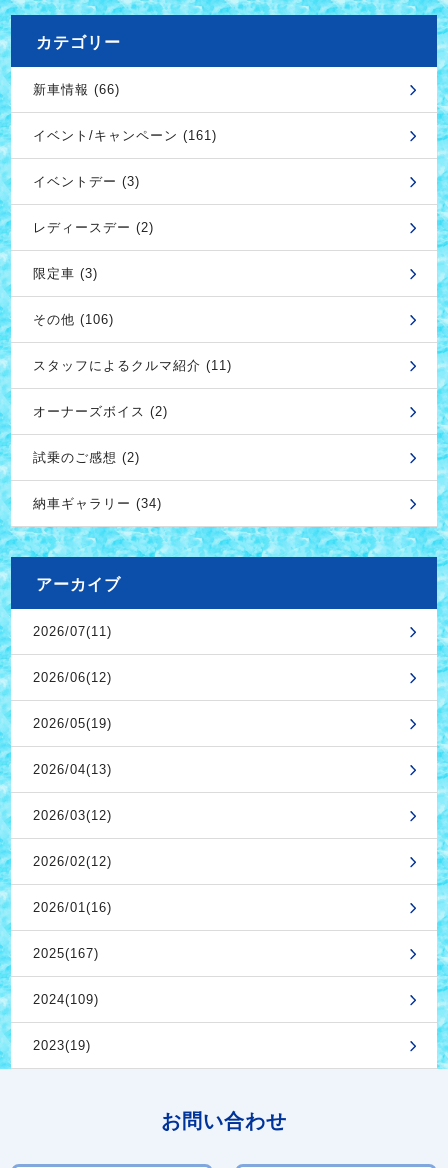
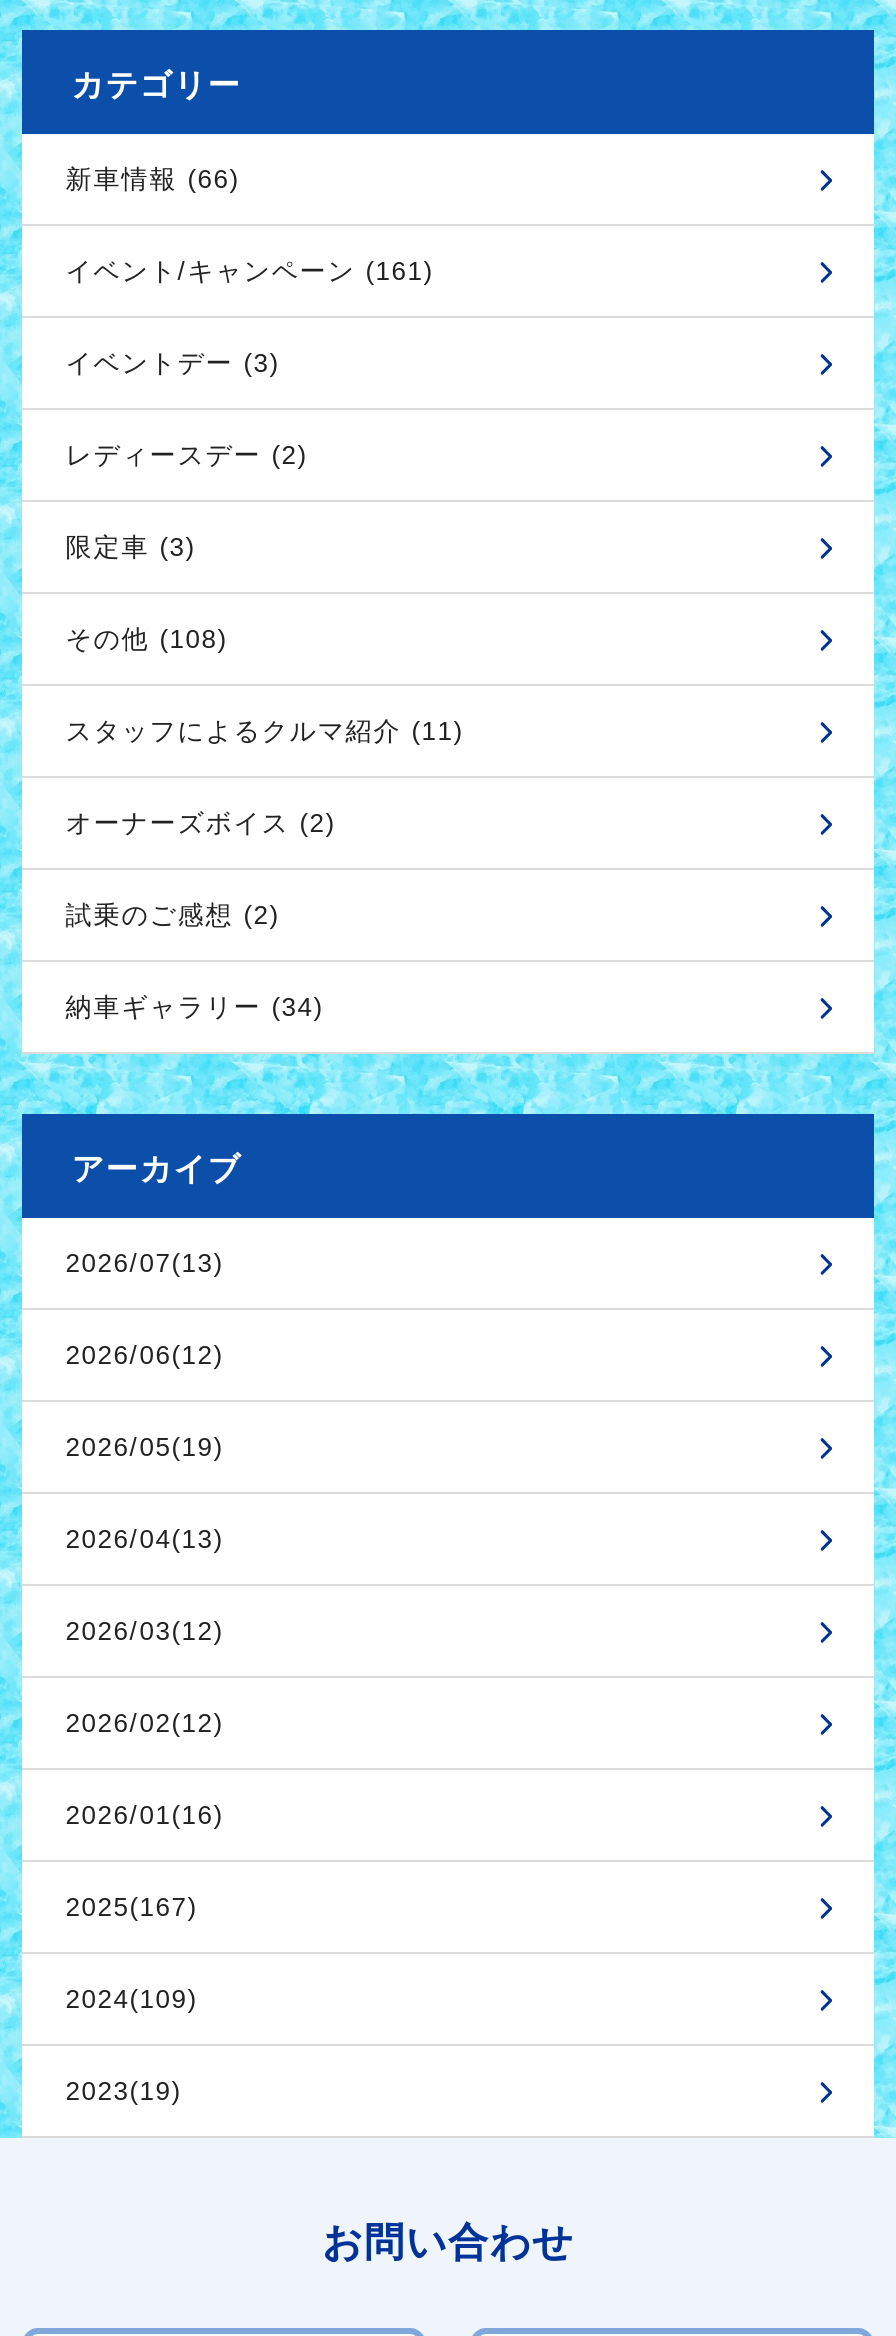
- その他 (106)
+ その他 (108)

- 2026/07(11)
+ 2026/07(13)
